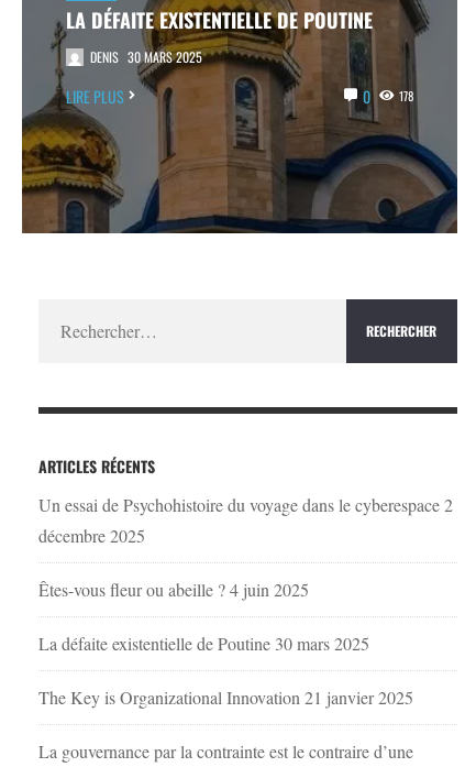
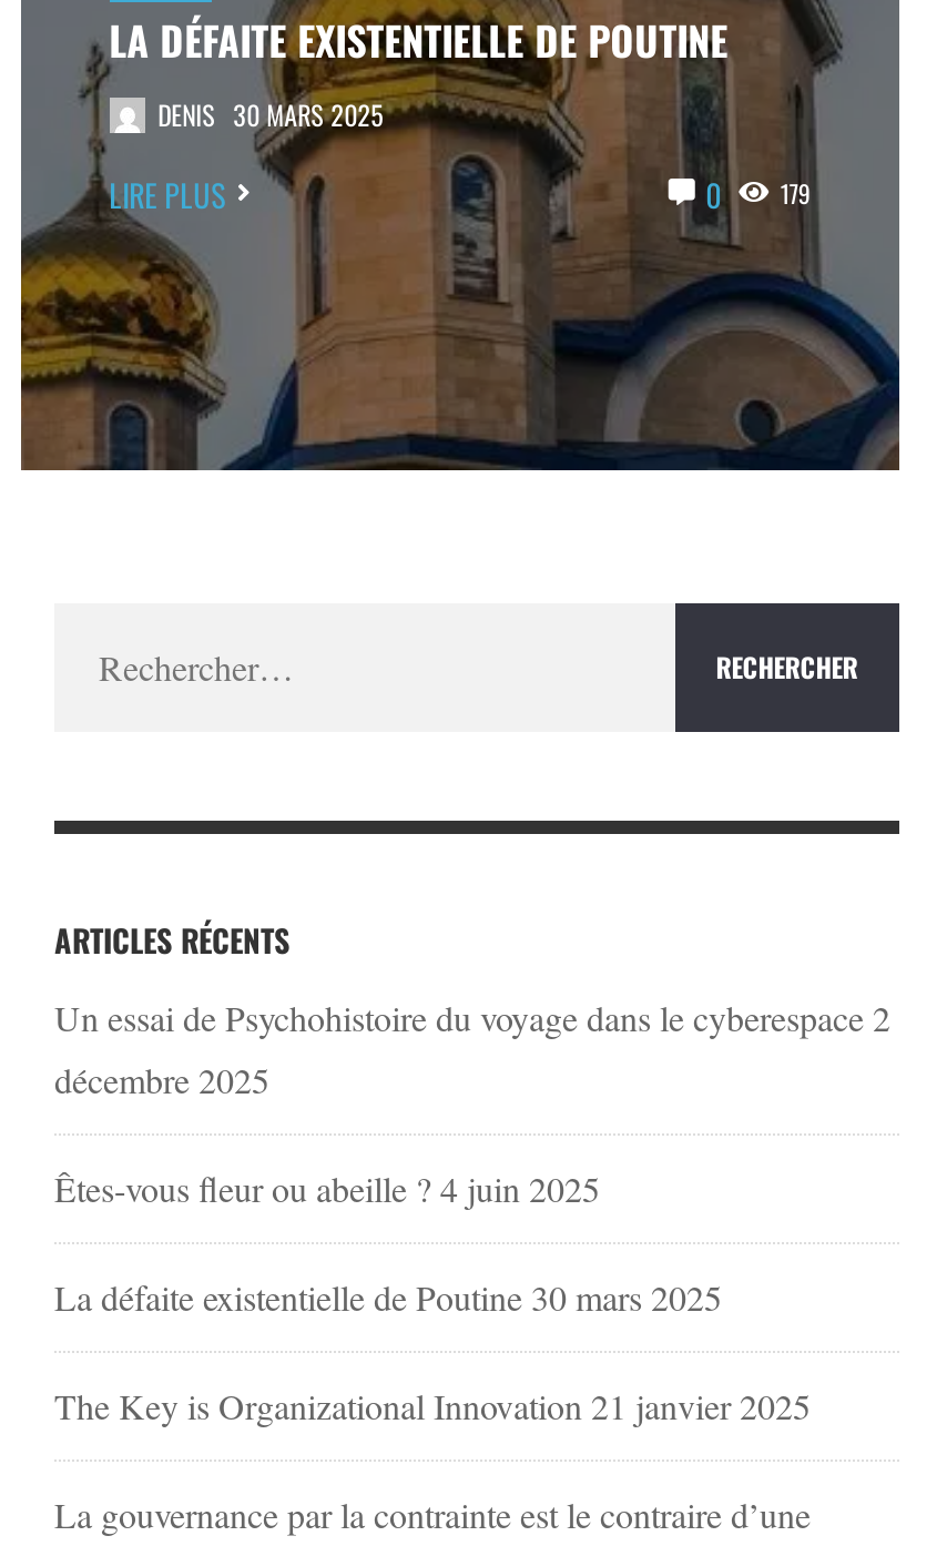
- 0 178
+ 0 179
